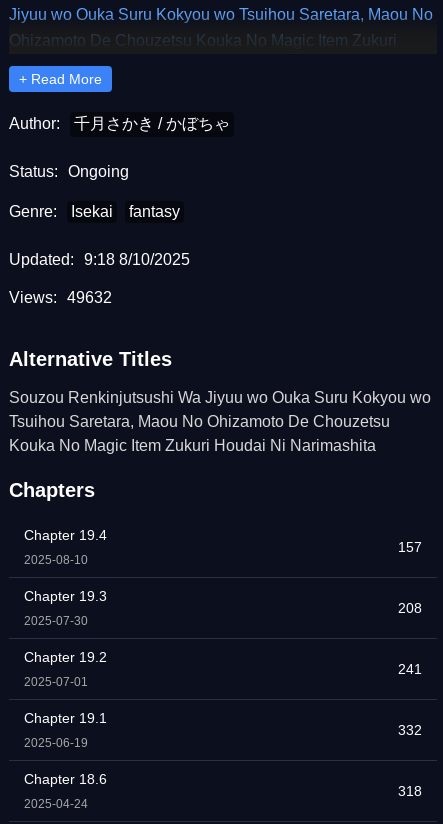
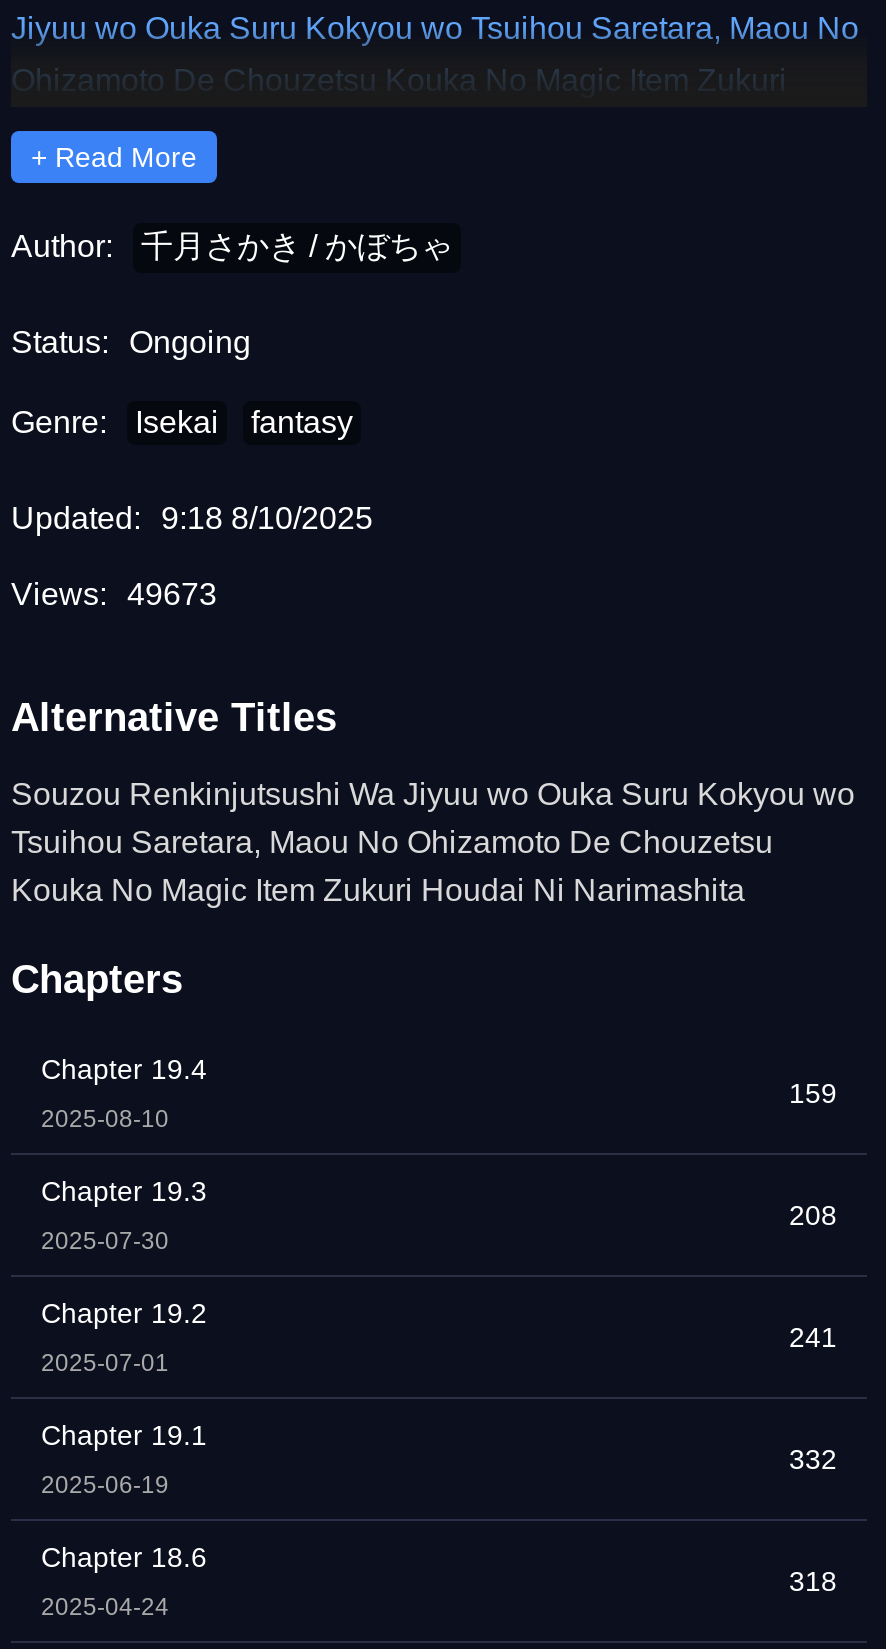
- Views: 49632
+ Views: 49673

- 157
+ 159
